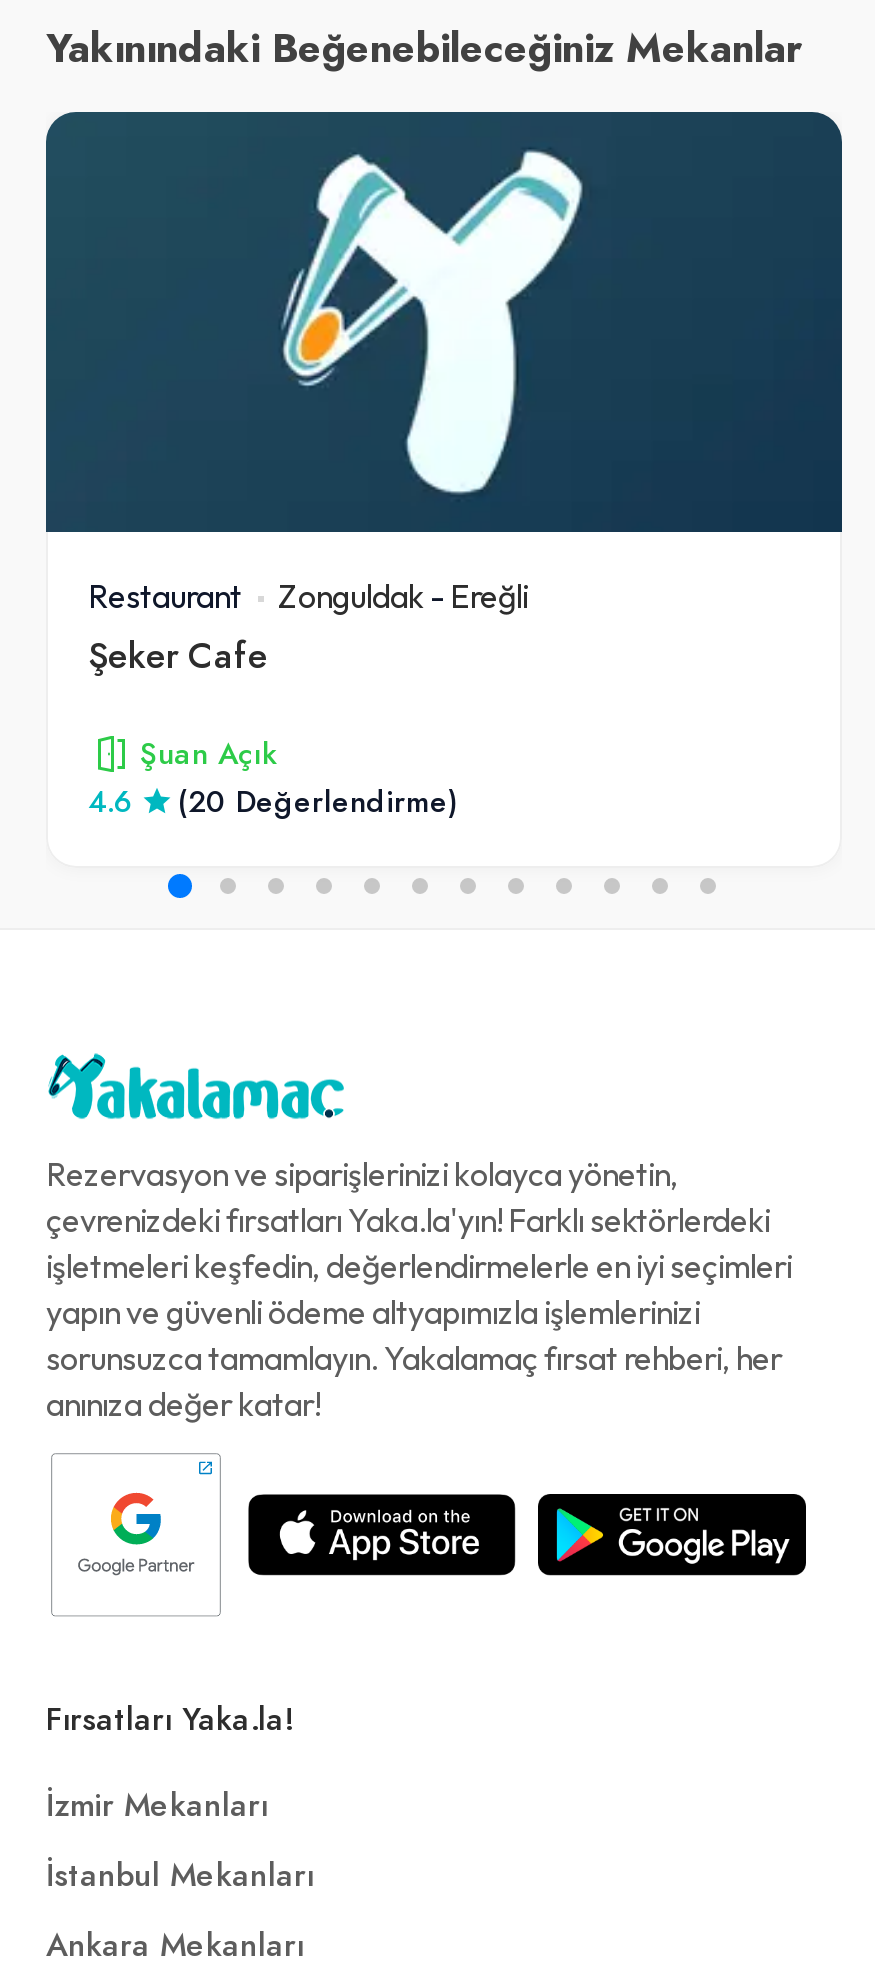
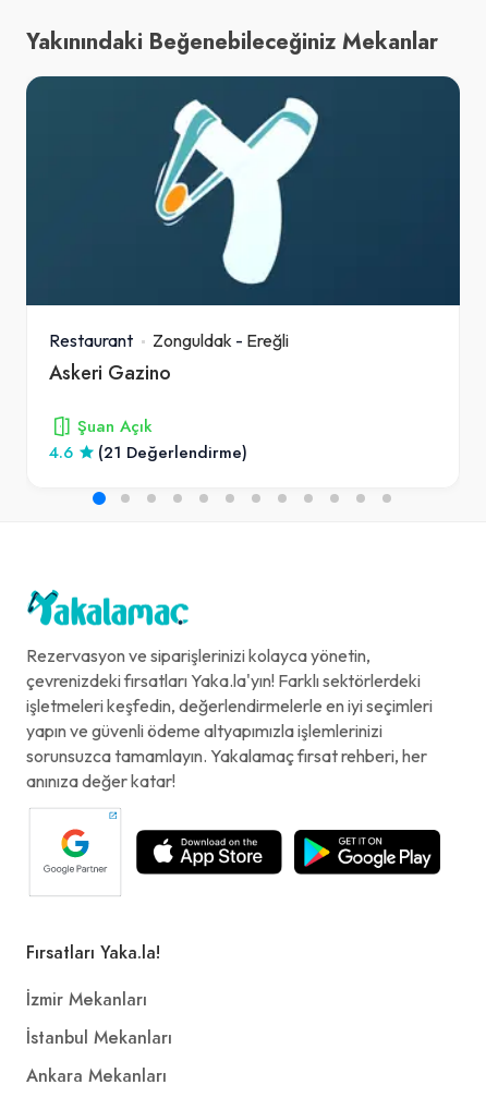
- Şeker Cafe
+ Askeri Gazino

- (20 Değerlendirme)
+ (21 Değerlendirme)
